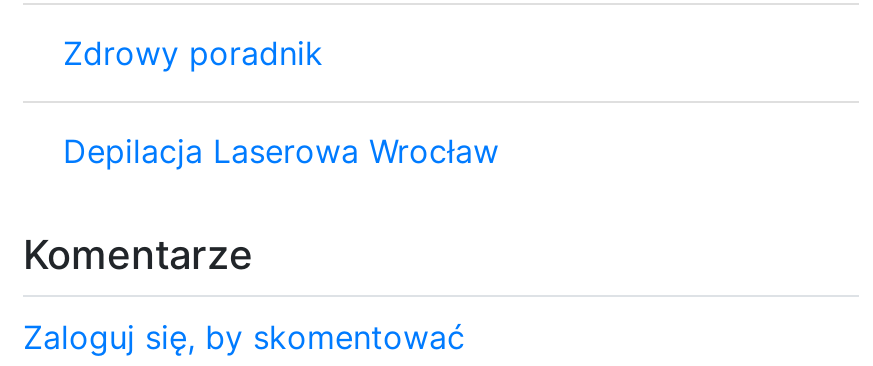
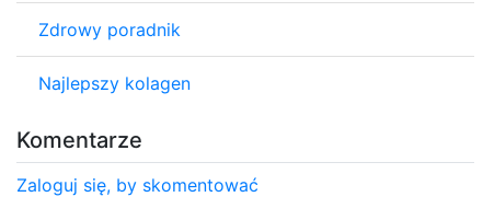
- Depilacja Laserowa Wrocław
+ Najlepszy kolagen
